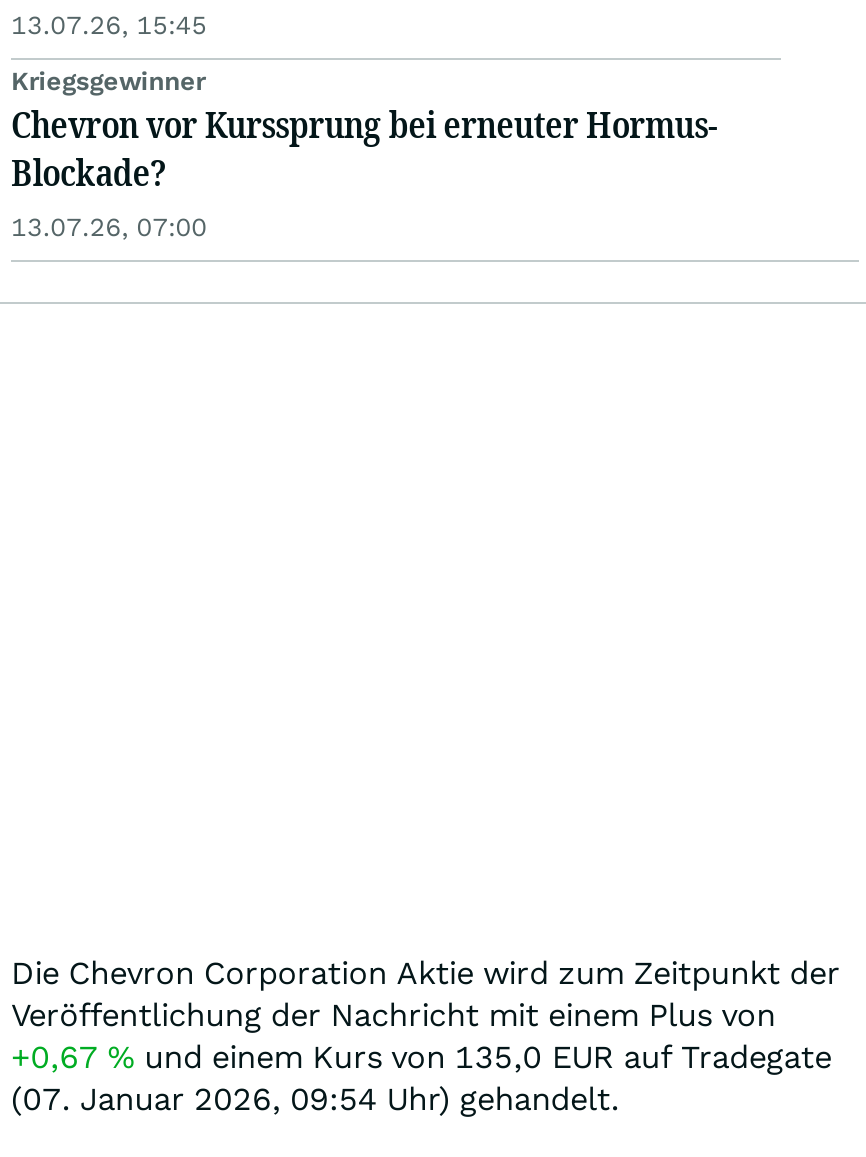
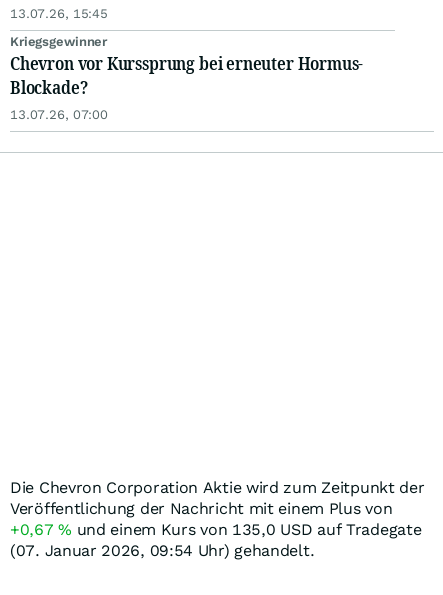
- +0,67% und einem Kurs von 135,0 EUR auf Tradegate
+ +0,67% und einem Kurs von 135,0 USD auf Tradegate
